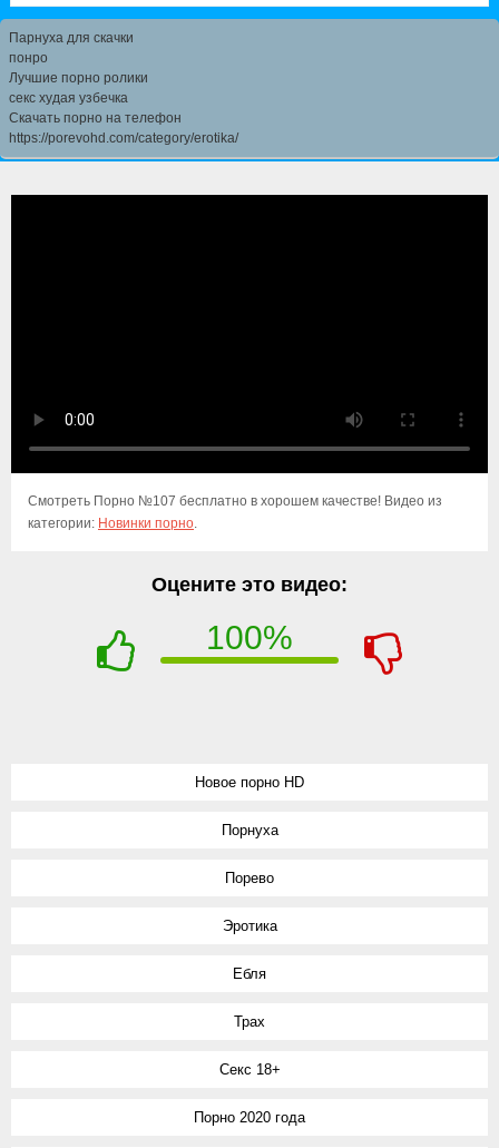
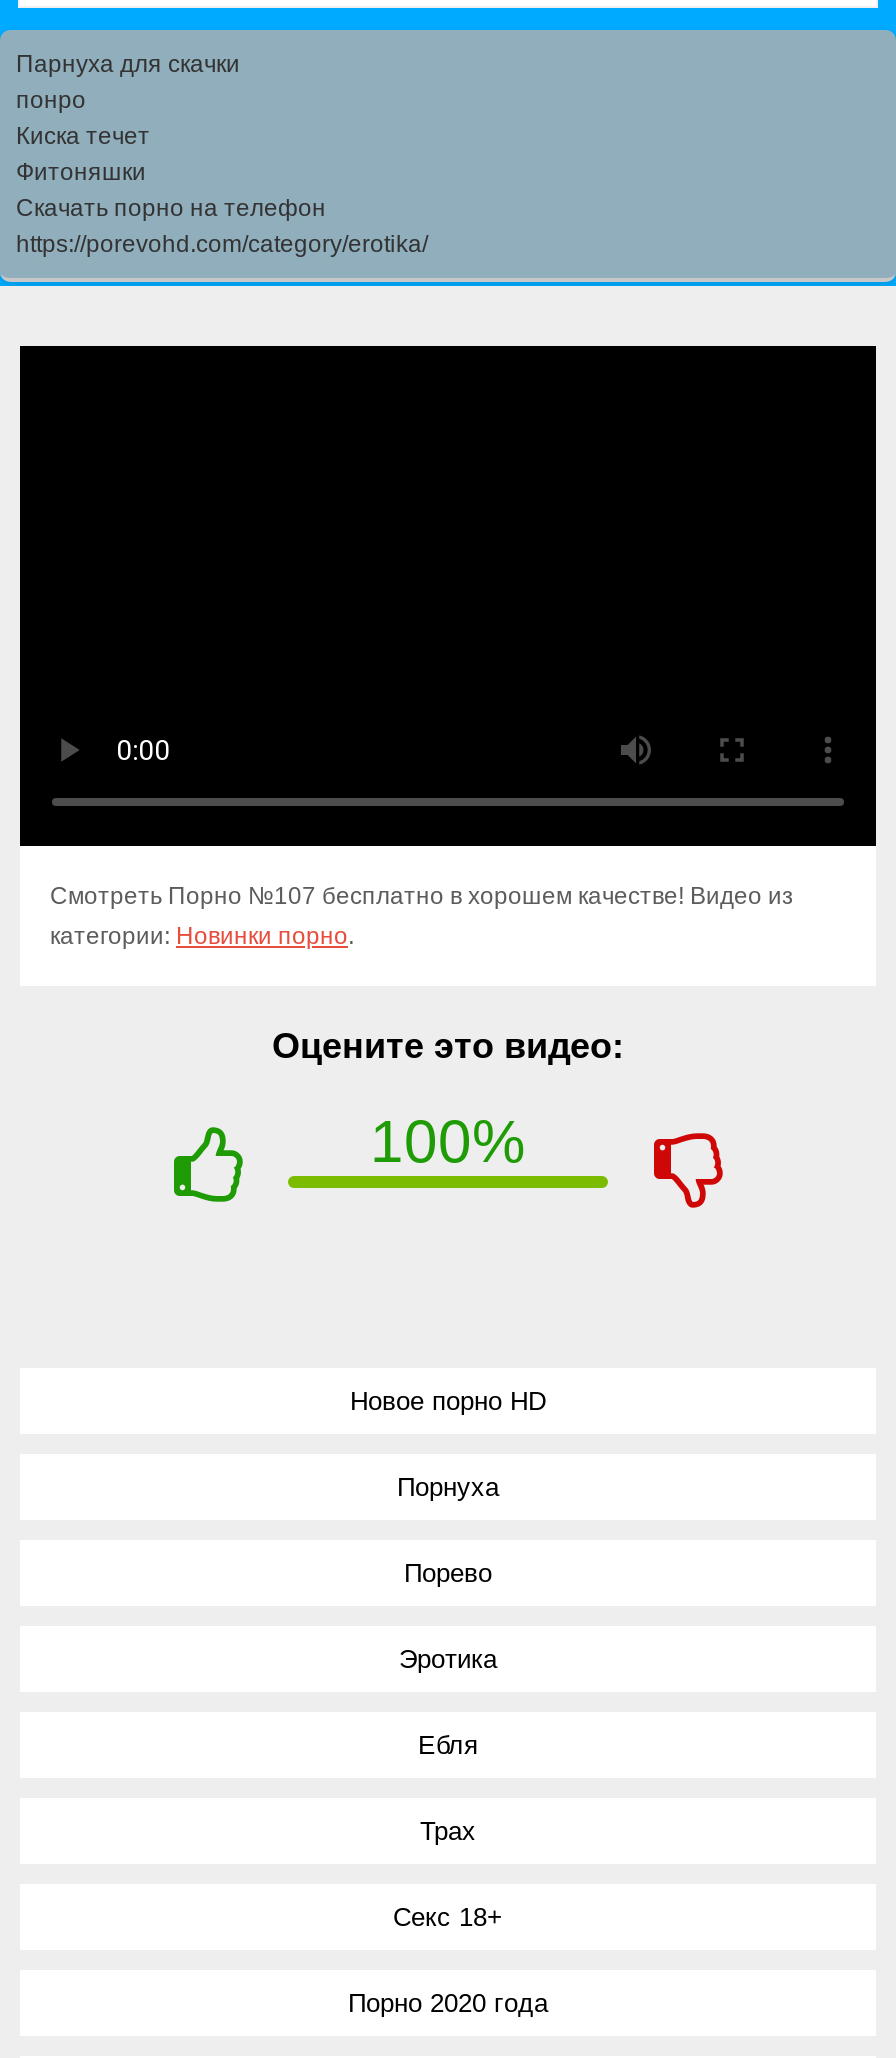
- Лучшие порно ролики
- секс худая узбечка
+ Киска течет
+ Фитоняшки
